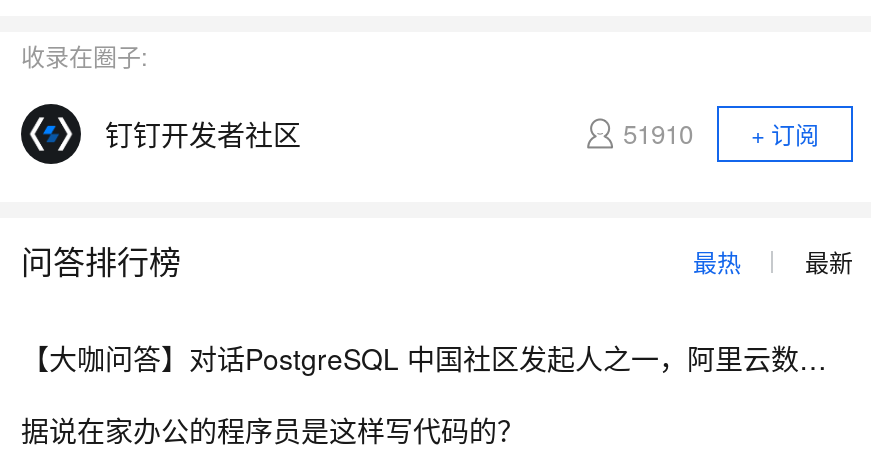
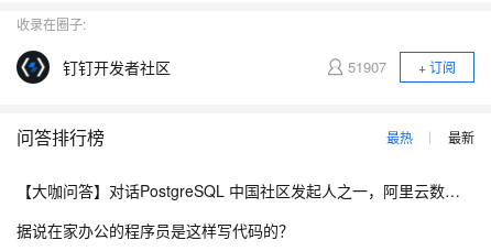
- 51910 + 订阅
+ 51907 + 订阅
